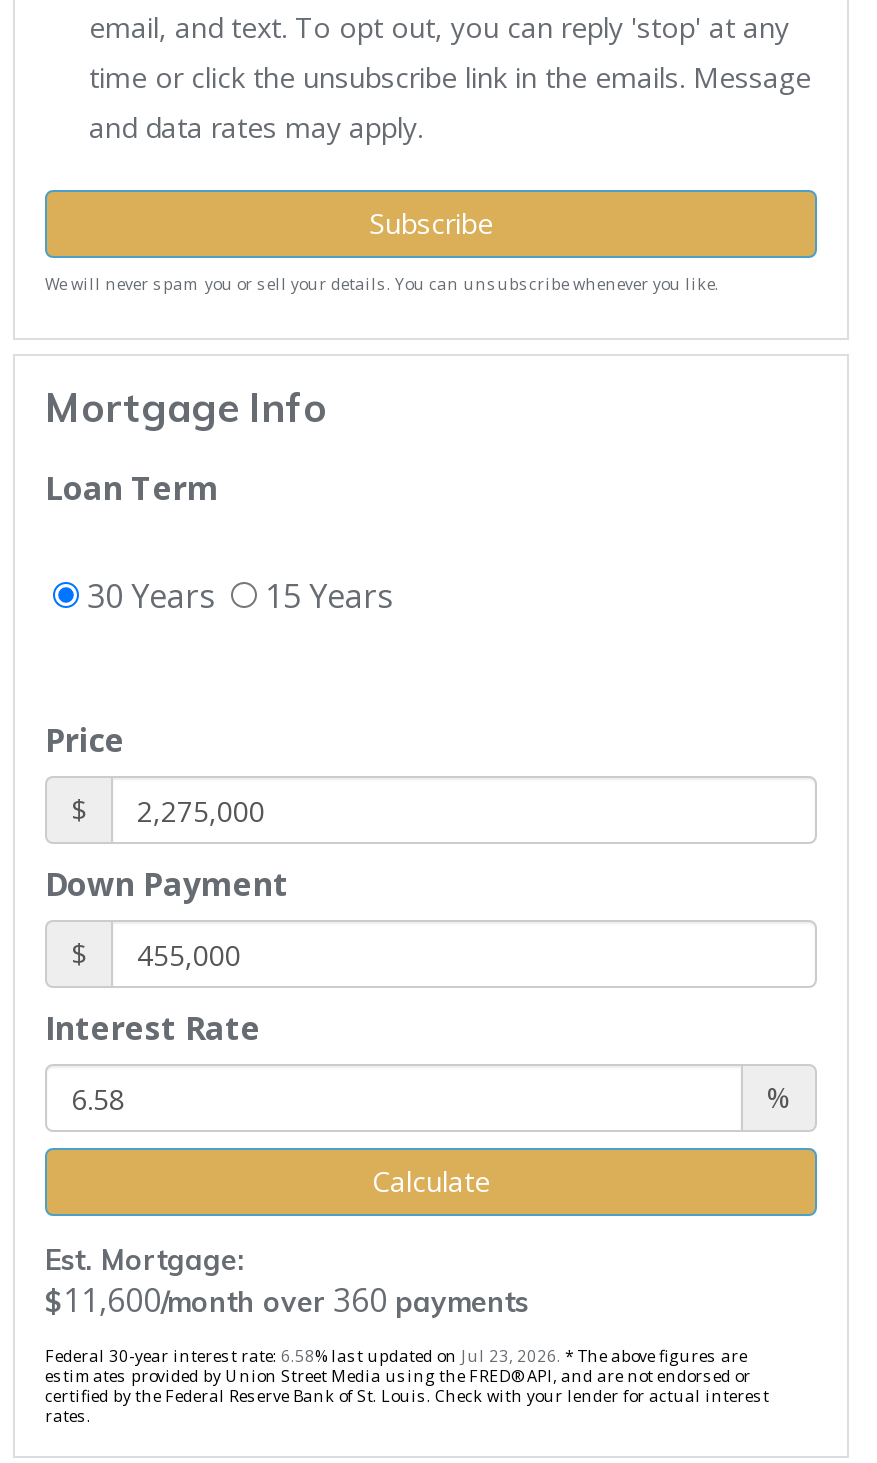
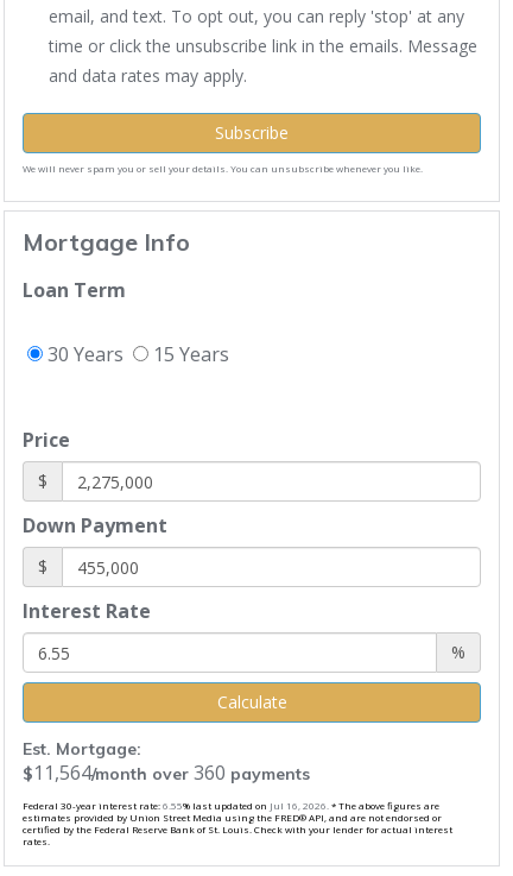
- $11,600/month over 360 payments
+ $11,564/month over 360 payments

- Federal 30-year interest rate: 6.58% last updated on Jul 23, 2026. * The above figures are
+ Federal 30-year interest rate: 6.55% last updated on Jul 16, 2026. * The above figures are
